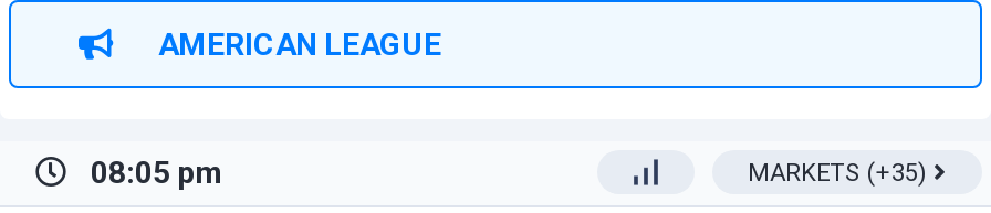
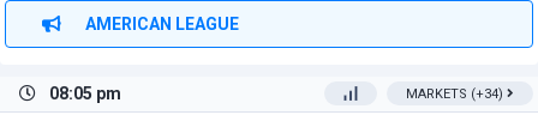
- MARKETS (+35)
+ MARKETS (+34)
